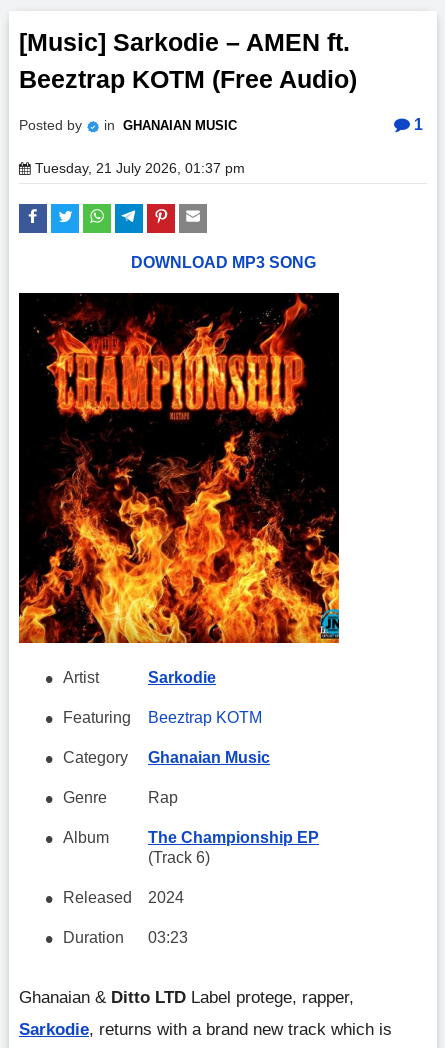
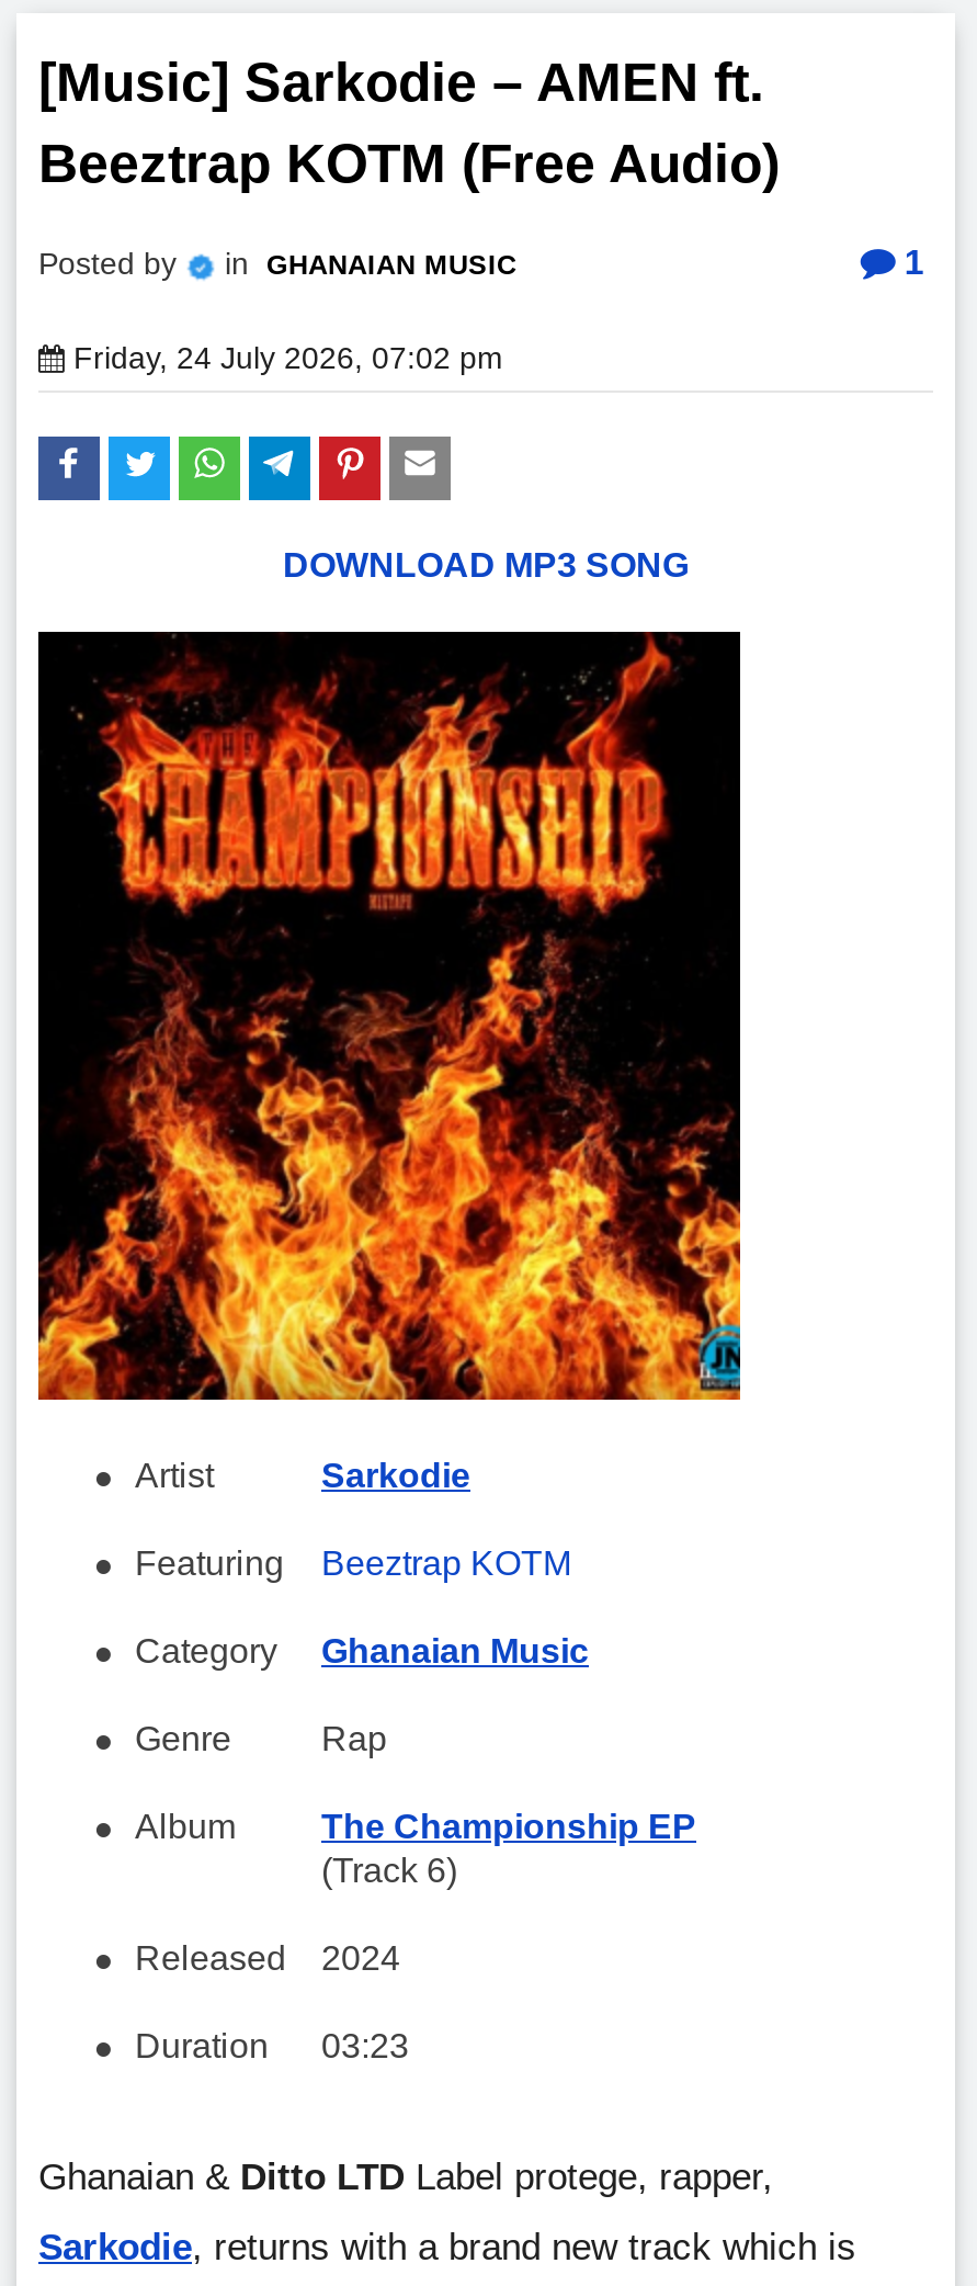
- Tuesday, 21 July 2026, 01:37 pm
+ Friday, 24 July 2026, 07:02 pm
